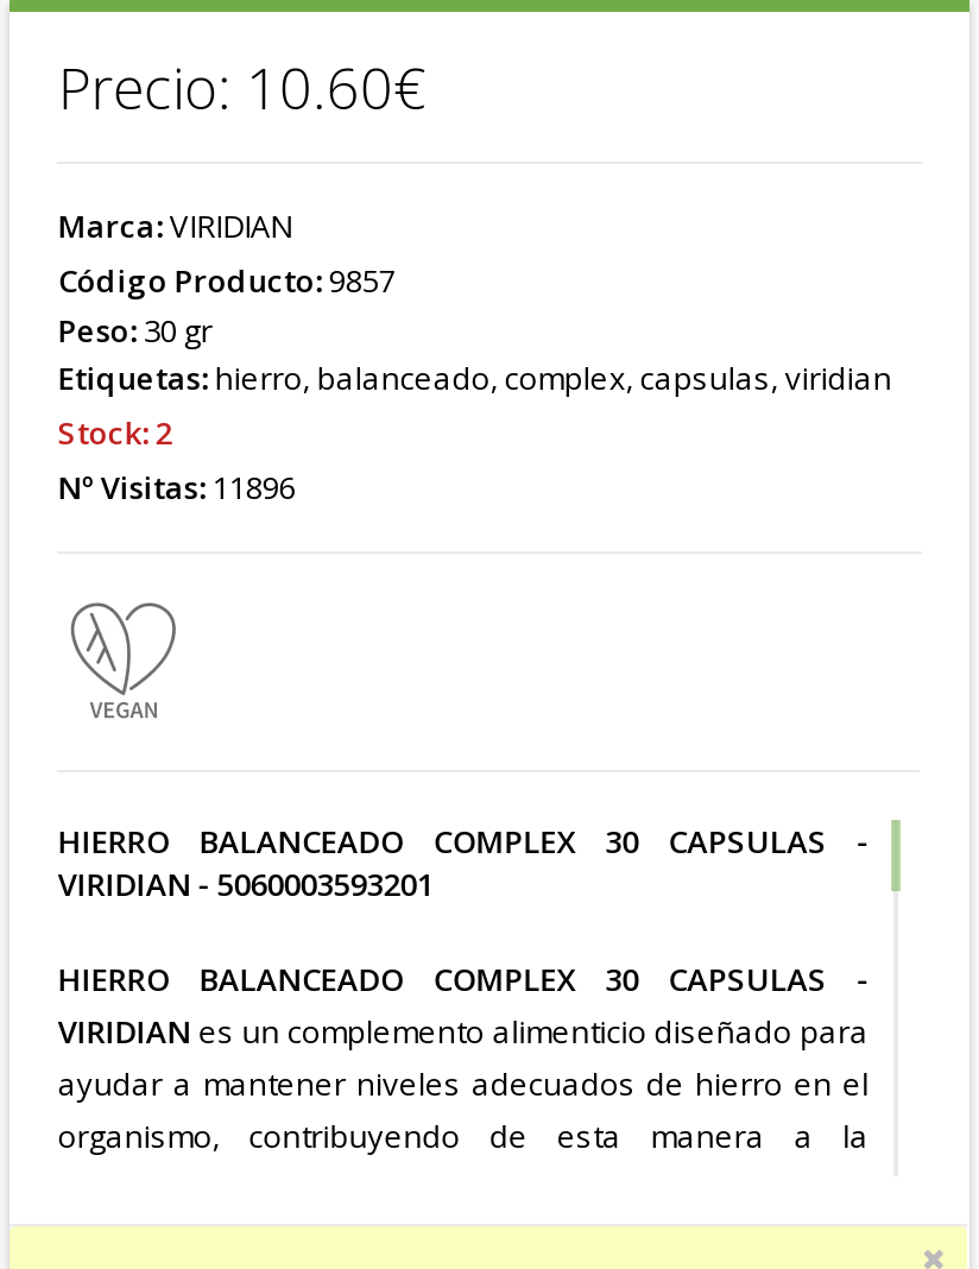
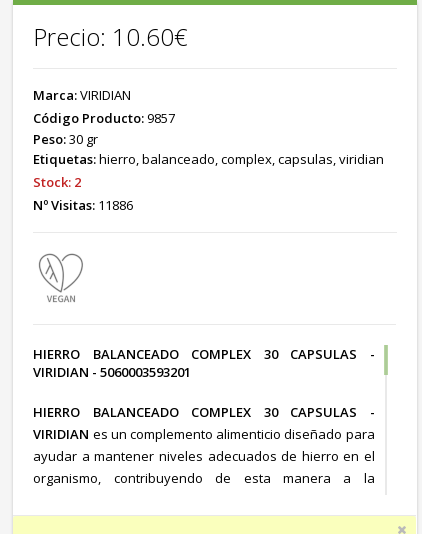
- Nº Visitas: 11896
+ Nº Visitas: 11886
